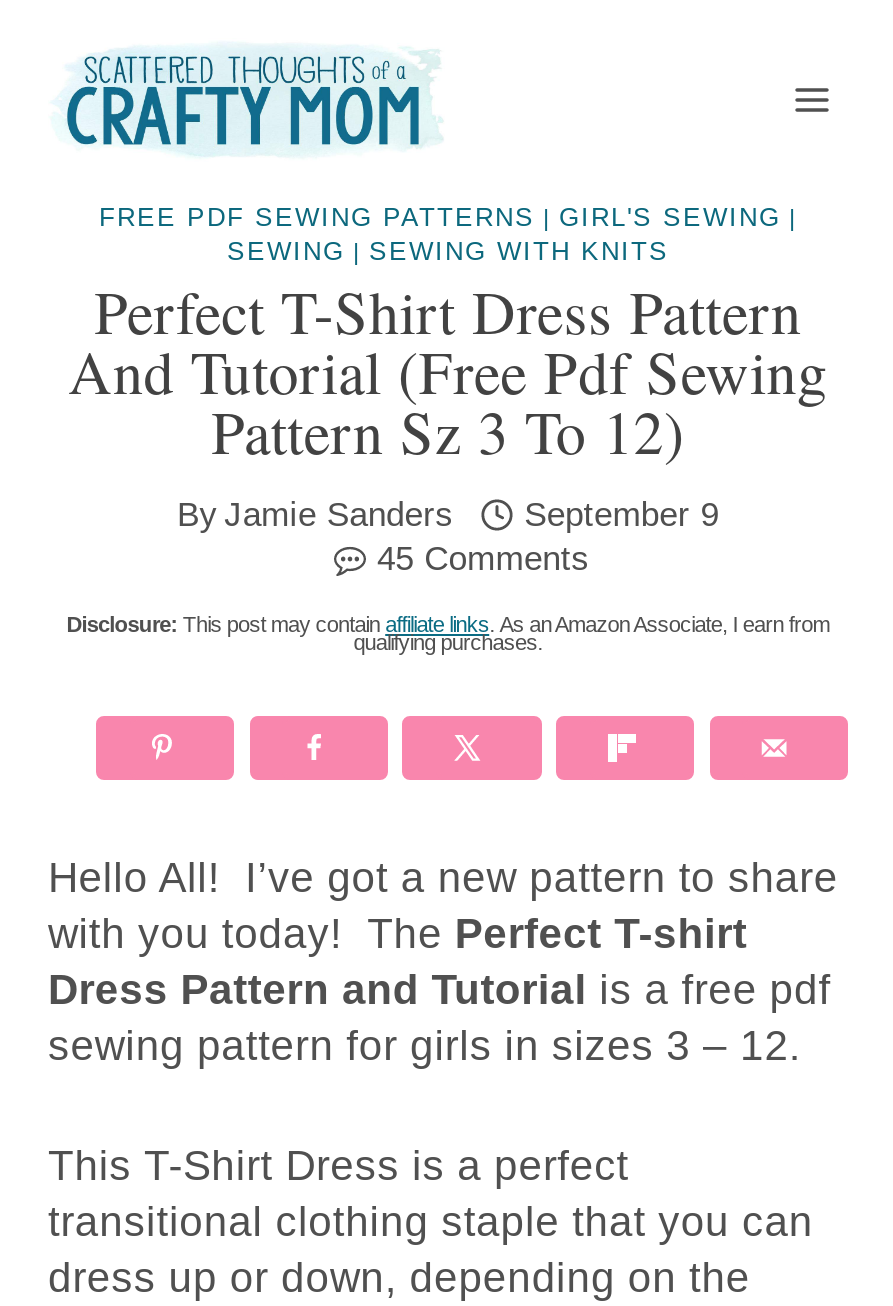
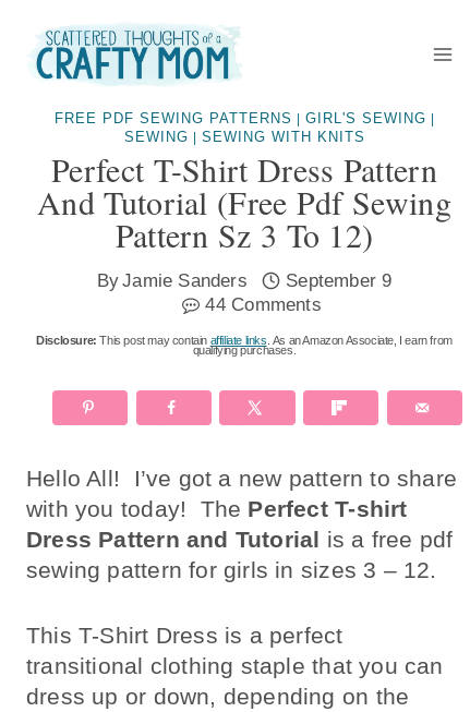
- 45 Comments
+ 44 Comments
